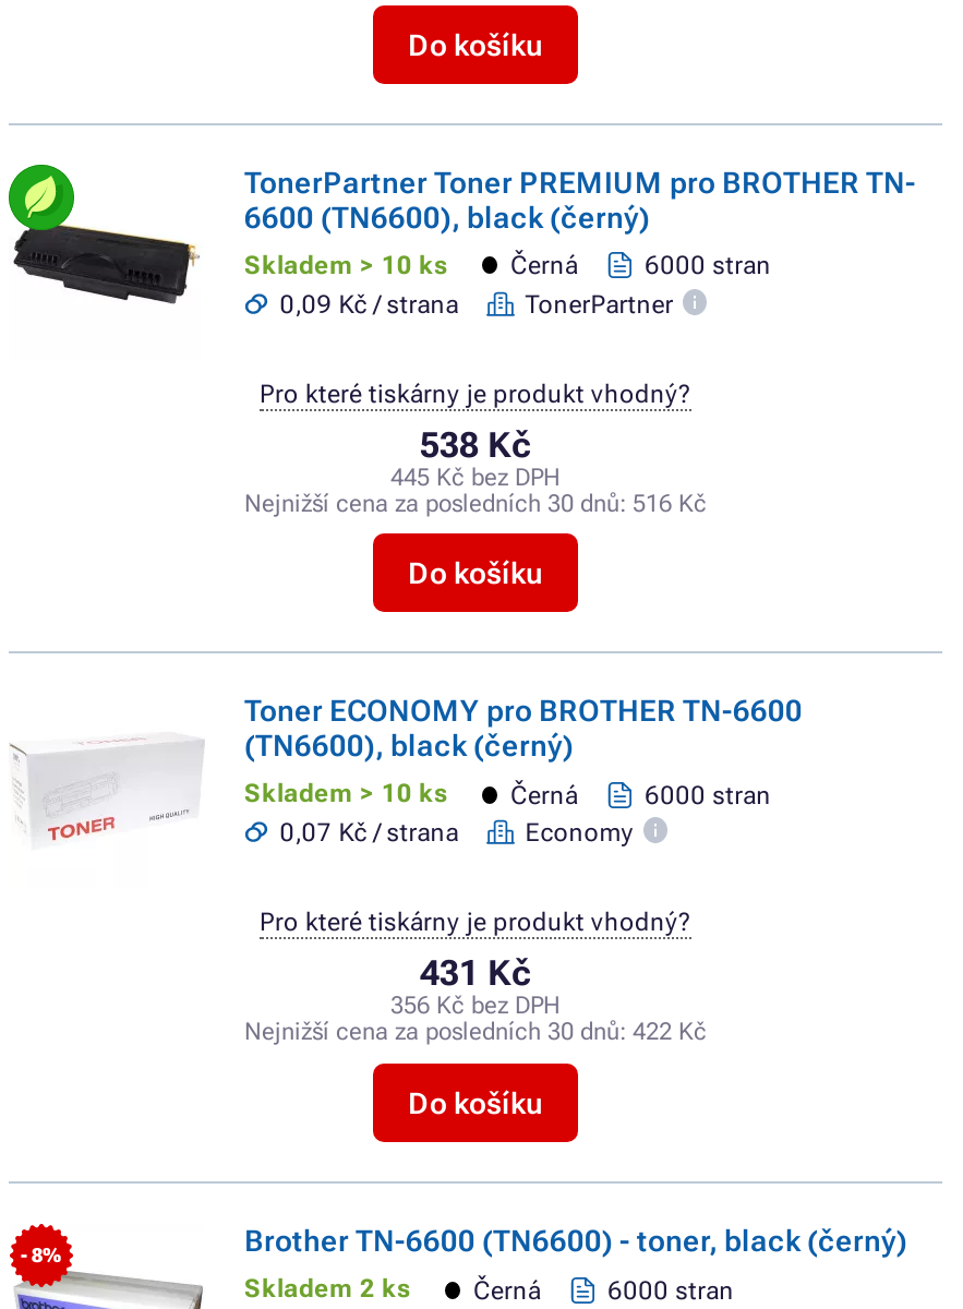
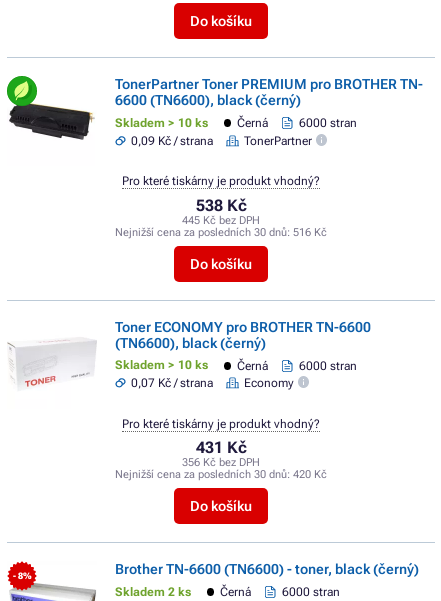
- Nejnižší cena za posledních 30 dnů: 422 Kč
+ Nejnižší cena za posledních 30 dnů: 420 Kč
